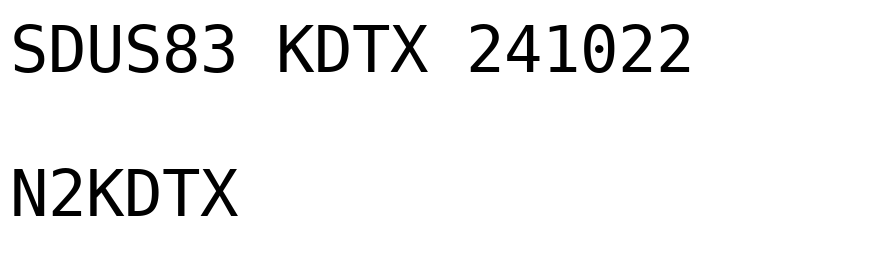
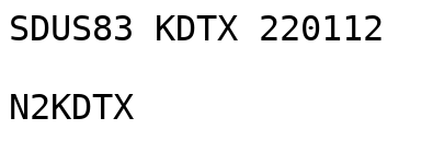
- SDUS83 KDTX 241022
+ SDUS83 KDTX 220112
